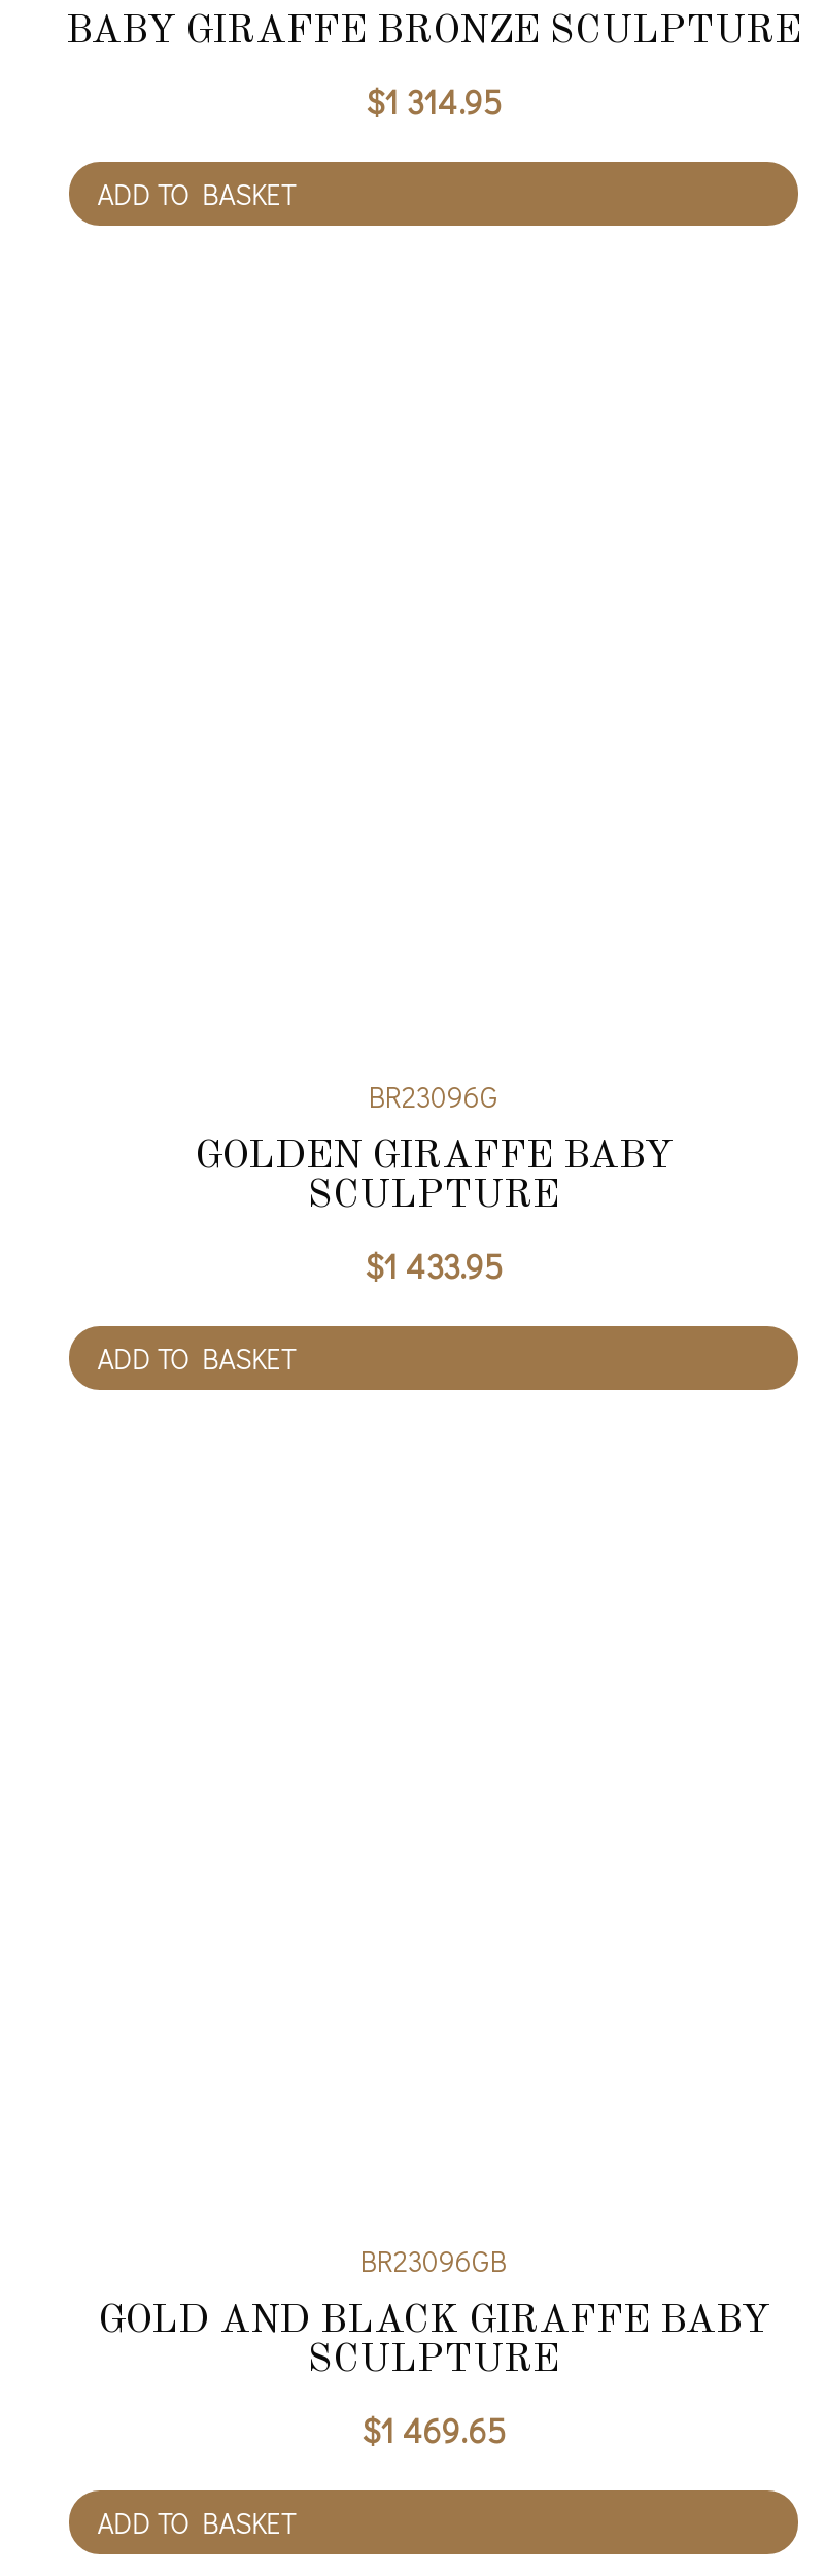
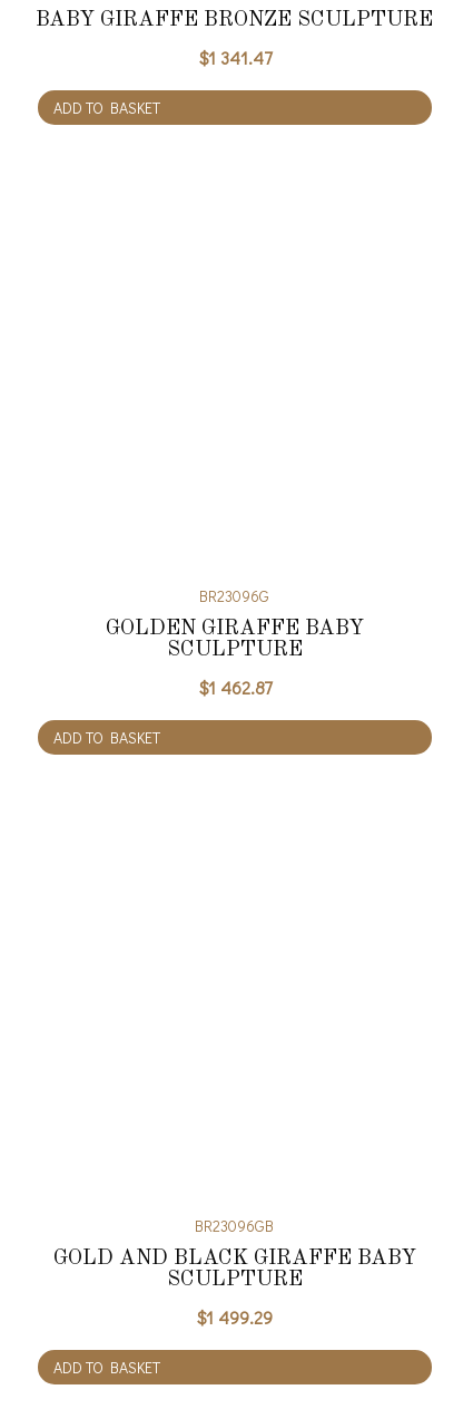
- $1 314.95
+ $1 341.47

- $1 433.95
+ $1 462.87

- $1 469.65
+ $1 499.29
